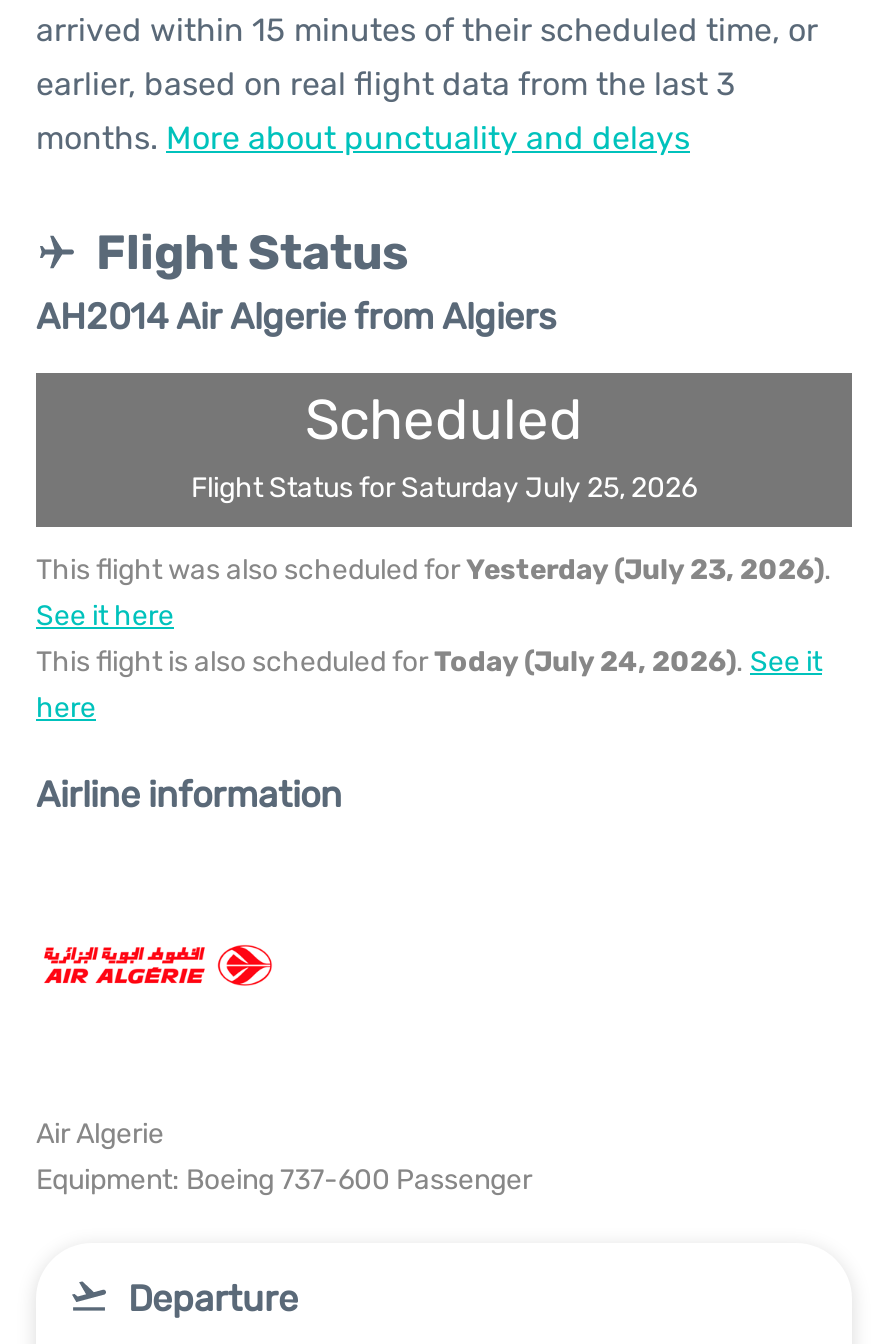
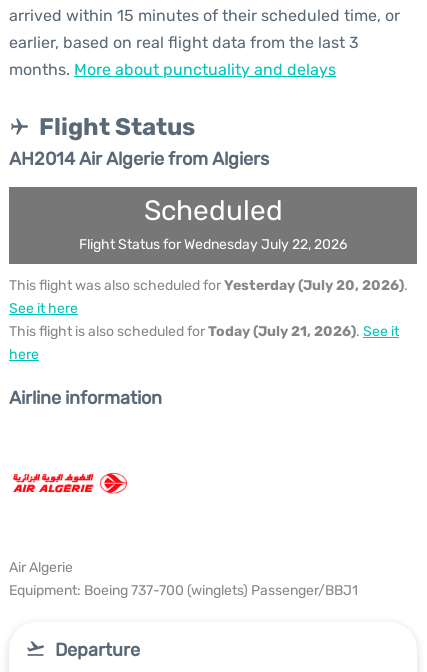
- Flight Status for Saturday July 25, 2026
+ Flight Status for Wednesday July 22, 2026

- This flight was also scheduled for Yesterday (July 23, 2026).
+ This flight was also scheduled for Yesterday (July 20, 2026).

- This flight is also scheduled for Today (July 24, 2026). See it
+ This flight is also scheduled for Today (July 21, 2026). See it

- Equipment: Boeing 737-600 Passenger
+ Equipment: Boeing 737-700 (winglets) Passenger/BBJ1
